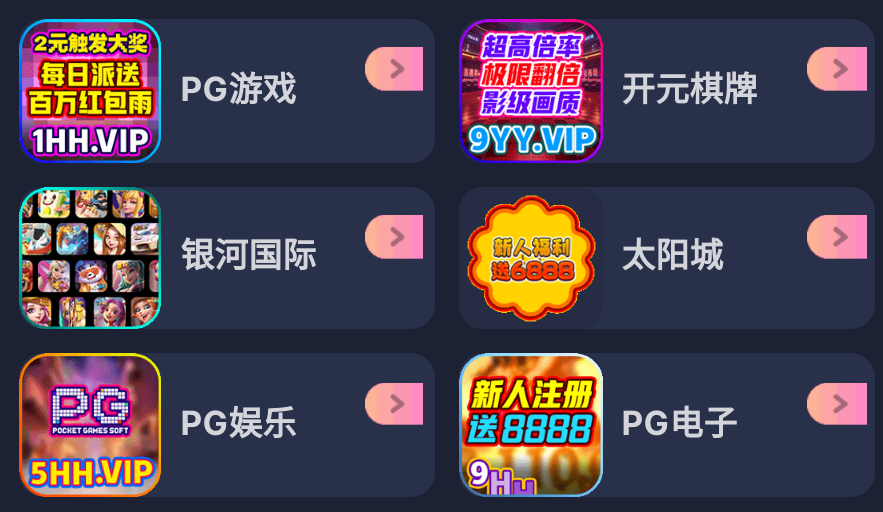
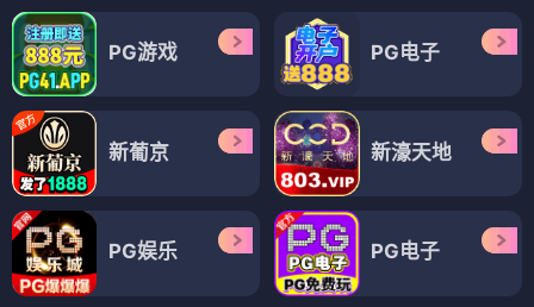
- [image]
+ [image]

- [image]
- 开元棋牌
+ [image]
+ PG电子

- [image]
- 银河国际
- 太阳城
+ [image]
+ 新葡京
+ 新濠天地

- [image]
+ [image]

- [image]
+ [image]

- [image]
+ [image]
